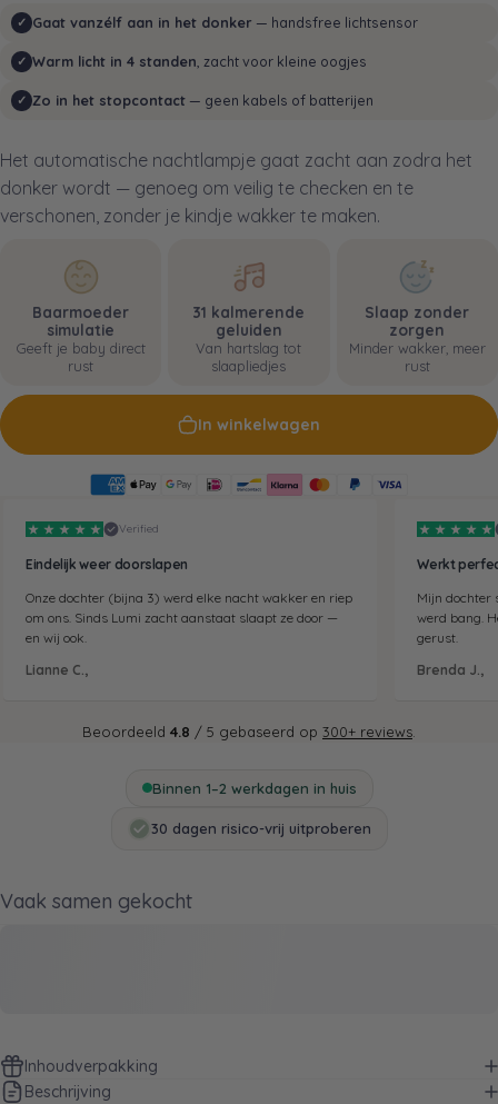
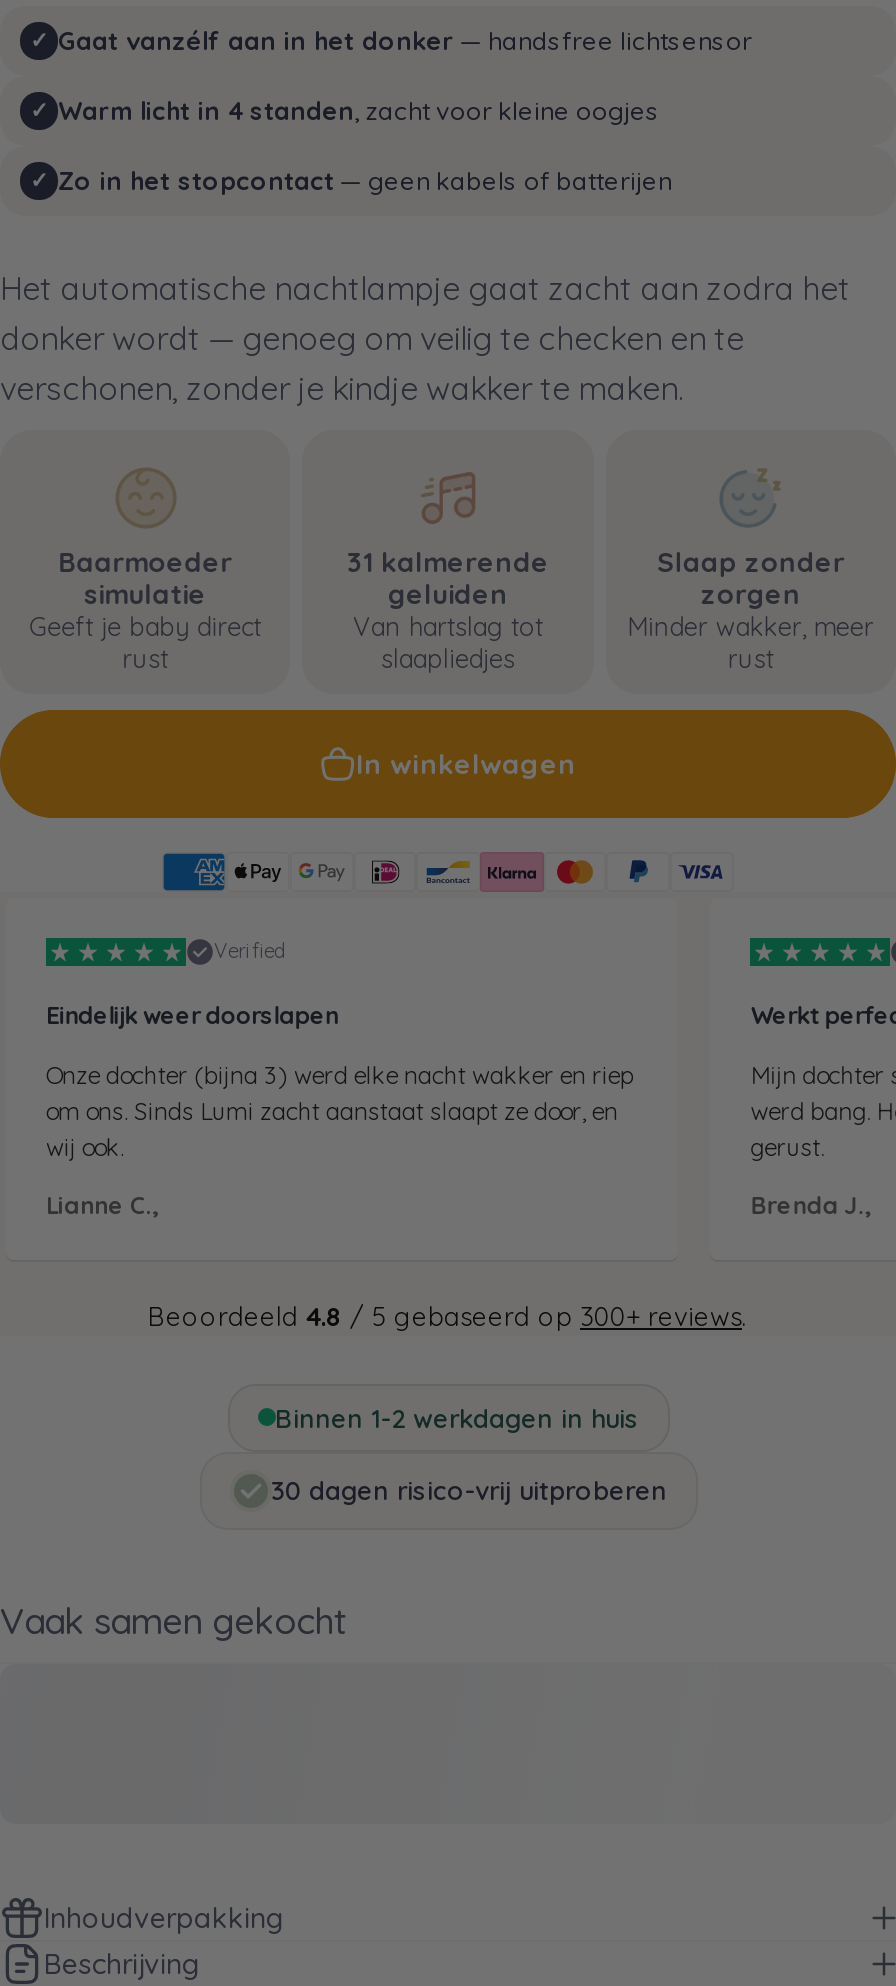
- om ons. Sinds Lumi zacht aanstaat slaapt ze door —
- en wij ook.
+ om ons. Sinds Lumi zacht aanstaat slaapt ze door, en
+ wij ook.

- Binnen 1–2 werkdagen in huis
+ Binnen 1-2 werkdagen in huis
